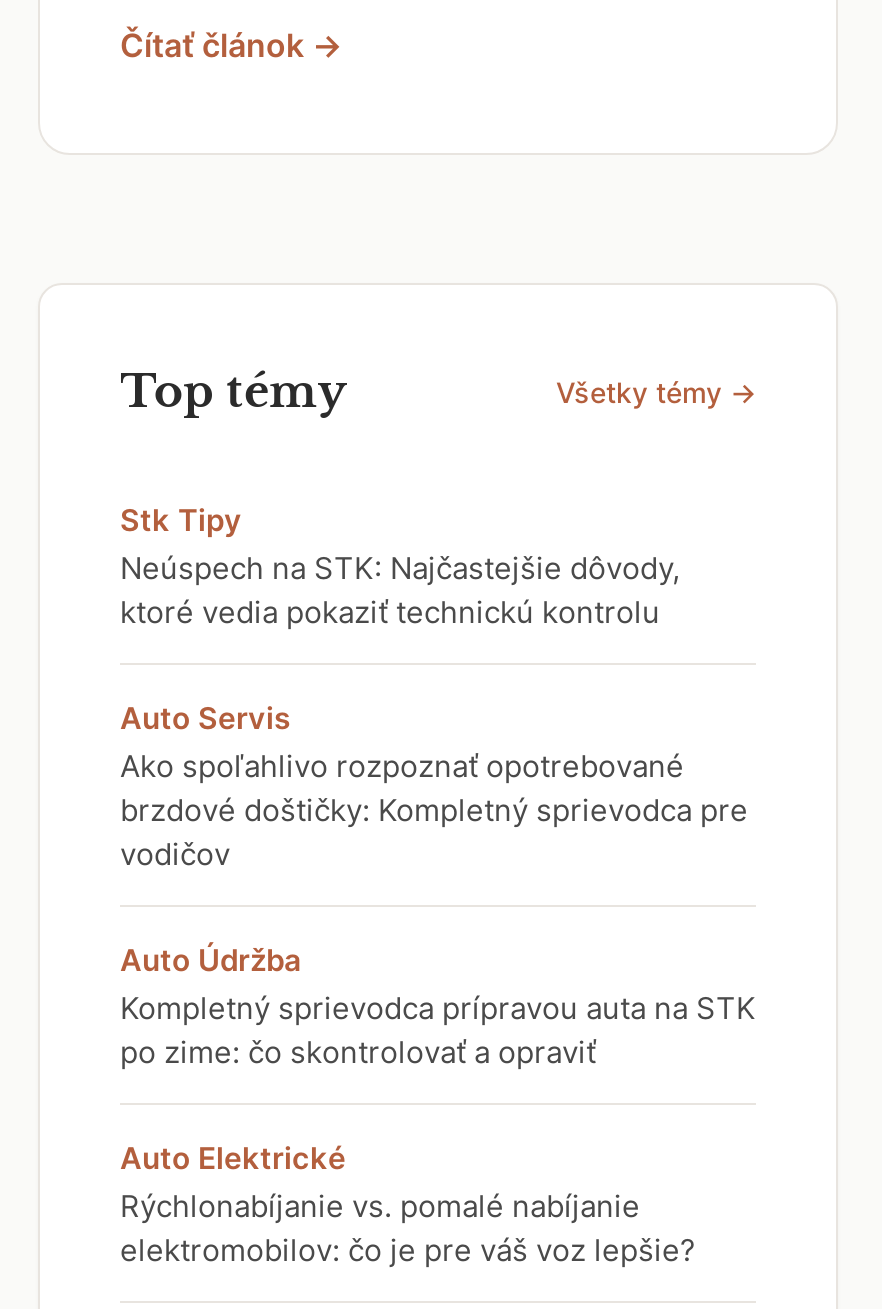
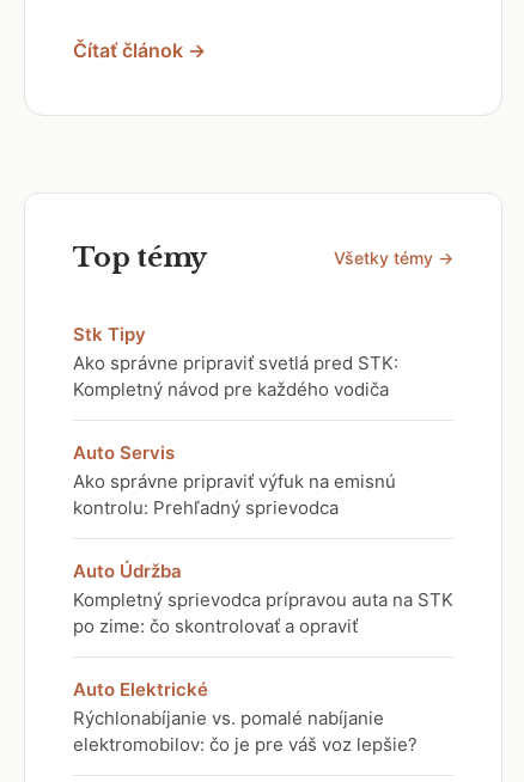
- Neúspech na STK: Najčastejšie dôvody,
- ktoré vedia pokaziť technickú kontrolu
+ Ako správne pripraviť svetlá pred STK:
+ Kompletný návod pre každého vodiča

- Ako spoľahlivo rozpoznať opotrebované
- brzdové doštičky: Kompletný sprievodca pre
- vodičov
+ Ako správne pripraviť výfuk na emisnú
+ kontrolu: Prehľadný sprievodca
